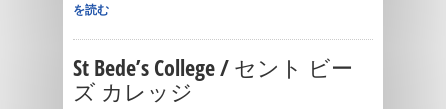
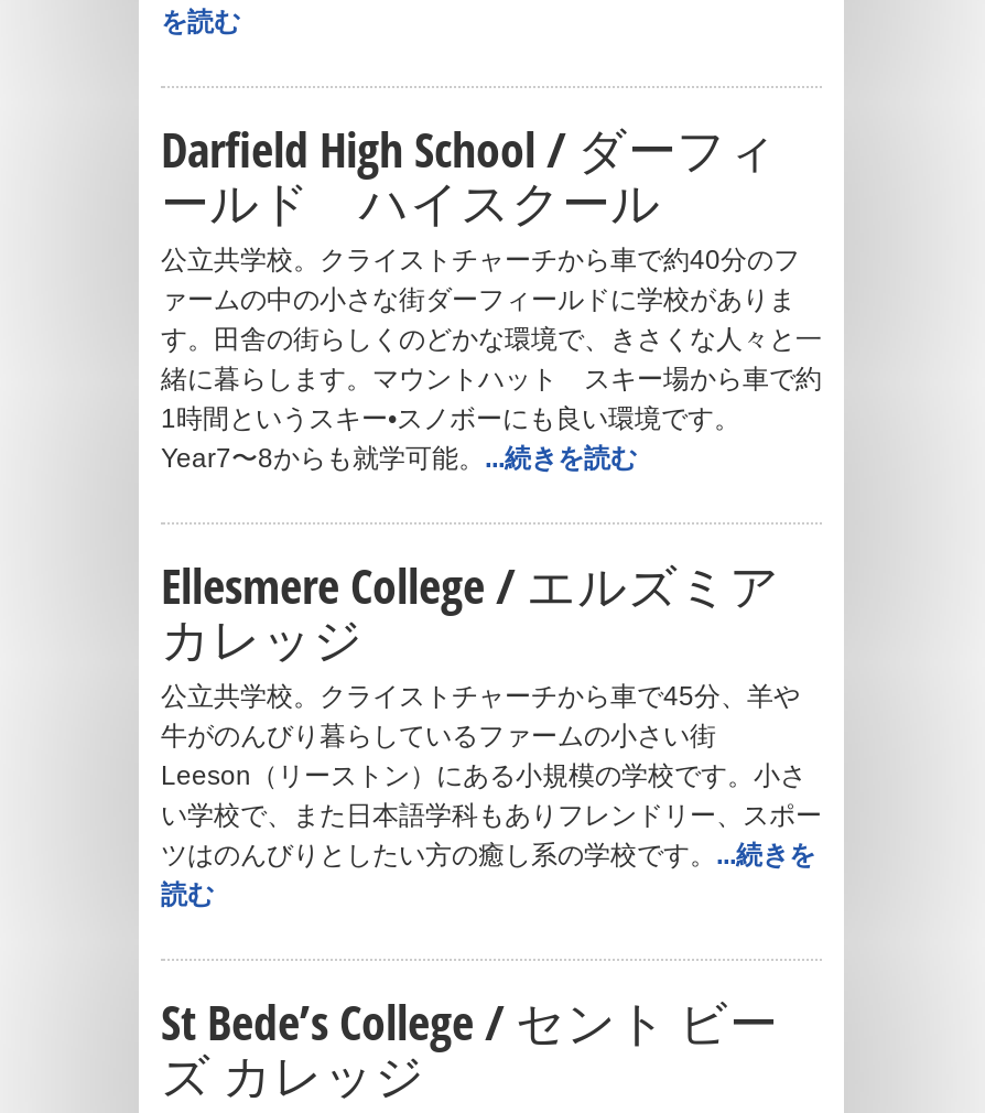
+ Darfield High School / ダーフィ
+ ールド ハイスクール
+ 公立共学校。クライストチャーチから車で約40分のフ
+ ァームの中の小さな街ダーフィールドに学校がありま
+ す。田舎の街らしくのどかな環境で、きさくな人々と一
+ 緒に暮らします。マウントハット スキー場から車で約
+ 1時間というスキー•スノボーにも良い環境です。
+ Year7〜8からも就学可能。...続きを読む
+ Ellesmere College / エルズミア
+ カレッジ
+ 公立共学校。クライストチャーチから車で45分、羊や
+ 牛がのんびり暮らしているファームの小さい街
+ Leeson（リーストン）にある小規模の学校です。小さ
+ い学校で、また日本語学科もありフレンドリー、スポー
+ ツはのんびりとしたい方の癒し系の学校です。...続きを
+ 読む
